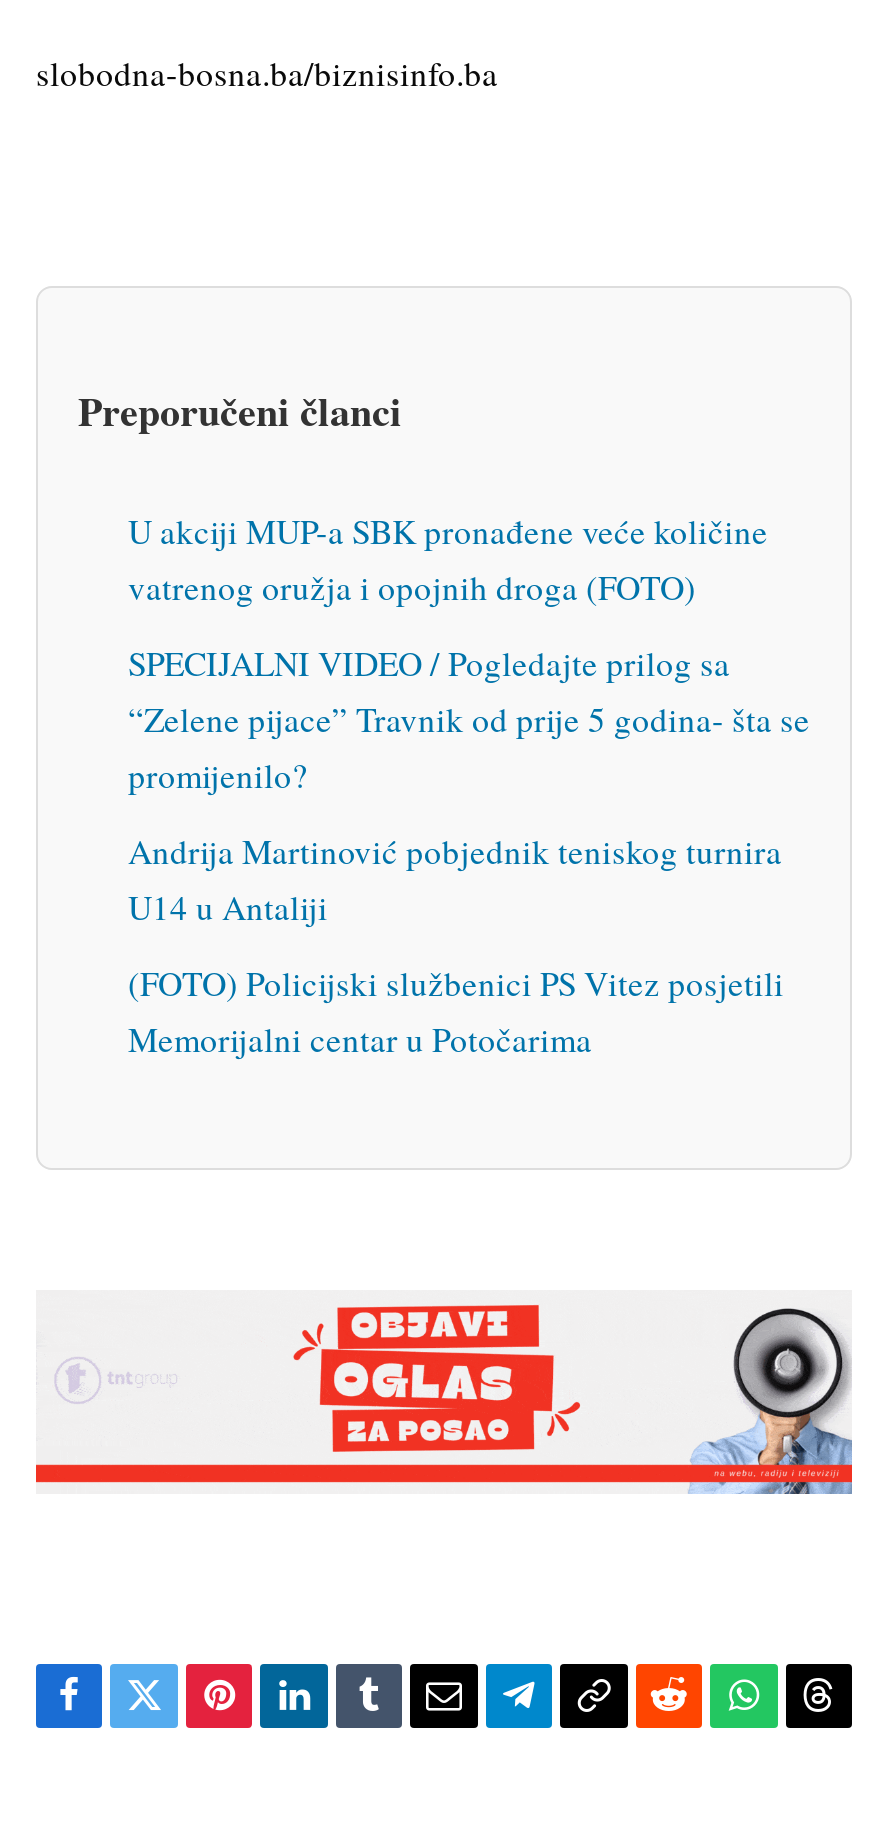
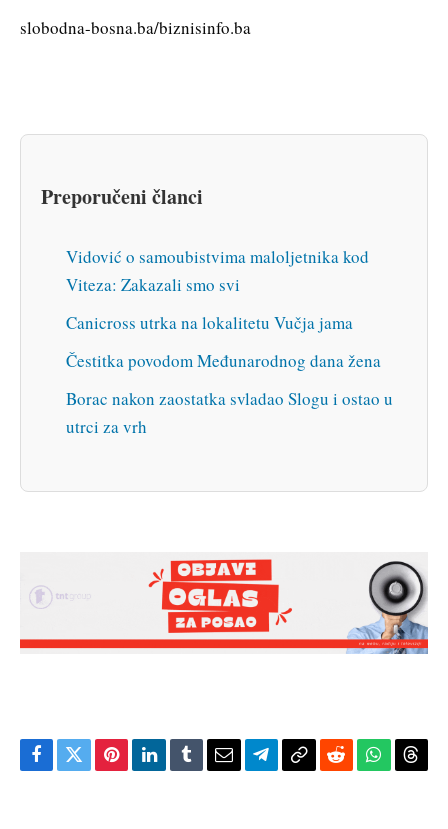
- U akciji MUP-a SBK pronađene veće količine
- vatrenog oružja i opojnih droga (FOTO)
+ Vidović o samoubistvima maloljetnika kod
+ Viteza: Zakazali smo svi

- SPECIJALNI VIDEO / Pogledajte prilog sa
- “Zelene pijace” Travnik od prije 5 godina- šta se
- promijenilo?
+ Canicross utrka na lokalitetu Vučja jama

- Andrija Martinović pobjednik teniskog turnira
- U14 u Antaliji
+ Čestitka povodom Međunarodnog dana žena

- (FOTO) Policijski službenici PS Vitez posjetili
- Memorijalni centar u Potočarima
+ Borac nakon zaostatka svladao Slogu i ostao u
+ utrci za vrh
